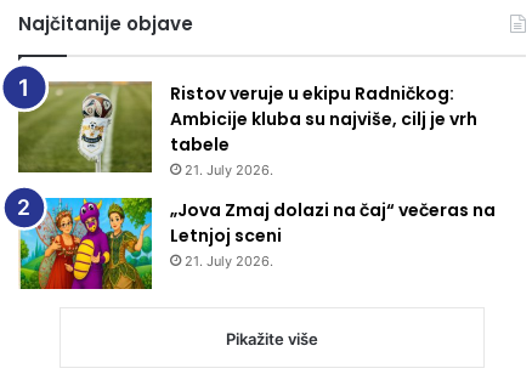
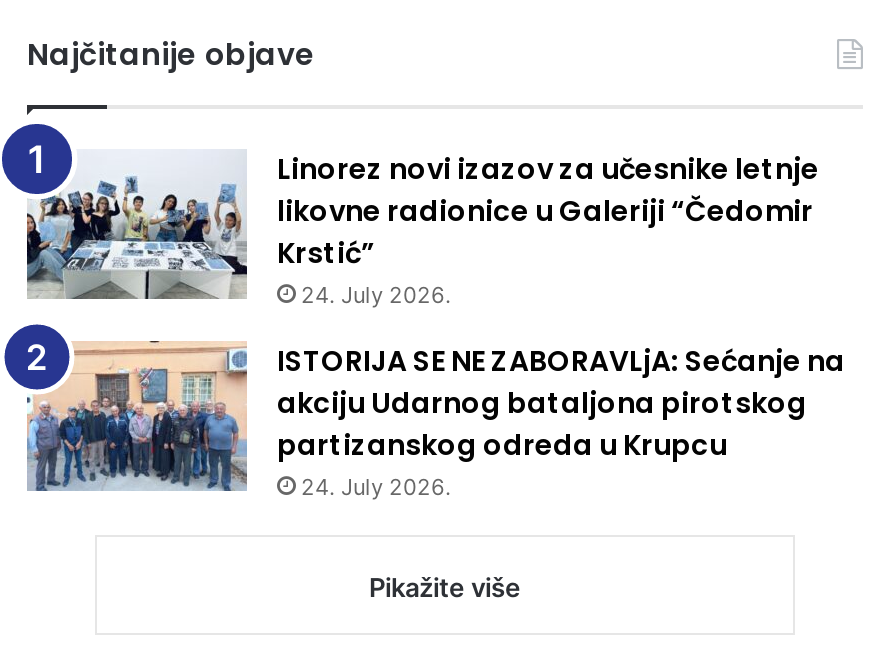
- [image]
- Ristov veruje u ekipu Radničkog:
- Ambicije kluba su najviše, cilj je vrh
- tabele
- 21. July 2026.
+ [image]
+ Linorez novi izazov za učesnike letnje
+ likovne radionice u Galeriji “Čedomir
+ Krstić”
+ 24. July 2026.

- [image]
- „Jova Zmaj dolazi na čaj“ večeras na
- Letnjoj sceni
- 21. July 2026.
+ [image]
+ ISTORIJA SE NE ZABORAVLjA: Sećanje na
+ akciju Udarnog bataljona pirotskog
+ partizanskog odreda u Krupcu
+ 24. July 2026.
